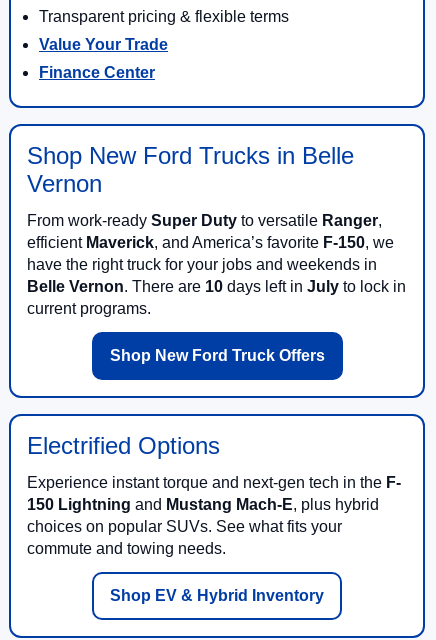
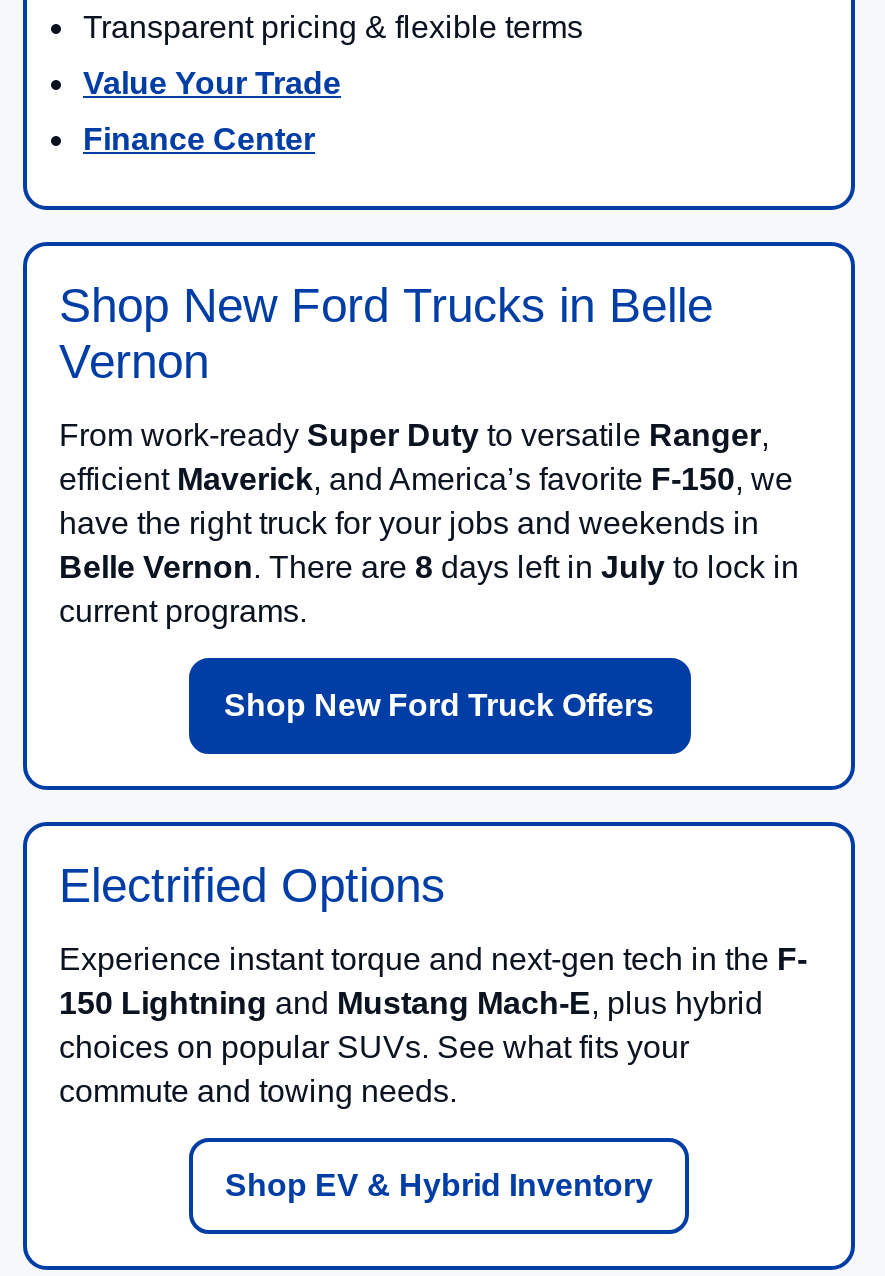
- Belle Vernon. There are 10 days left in July to lock in
+ Belle Vernon. There are 8 days left in July to lock in
